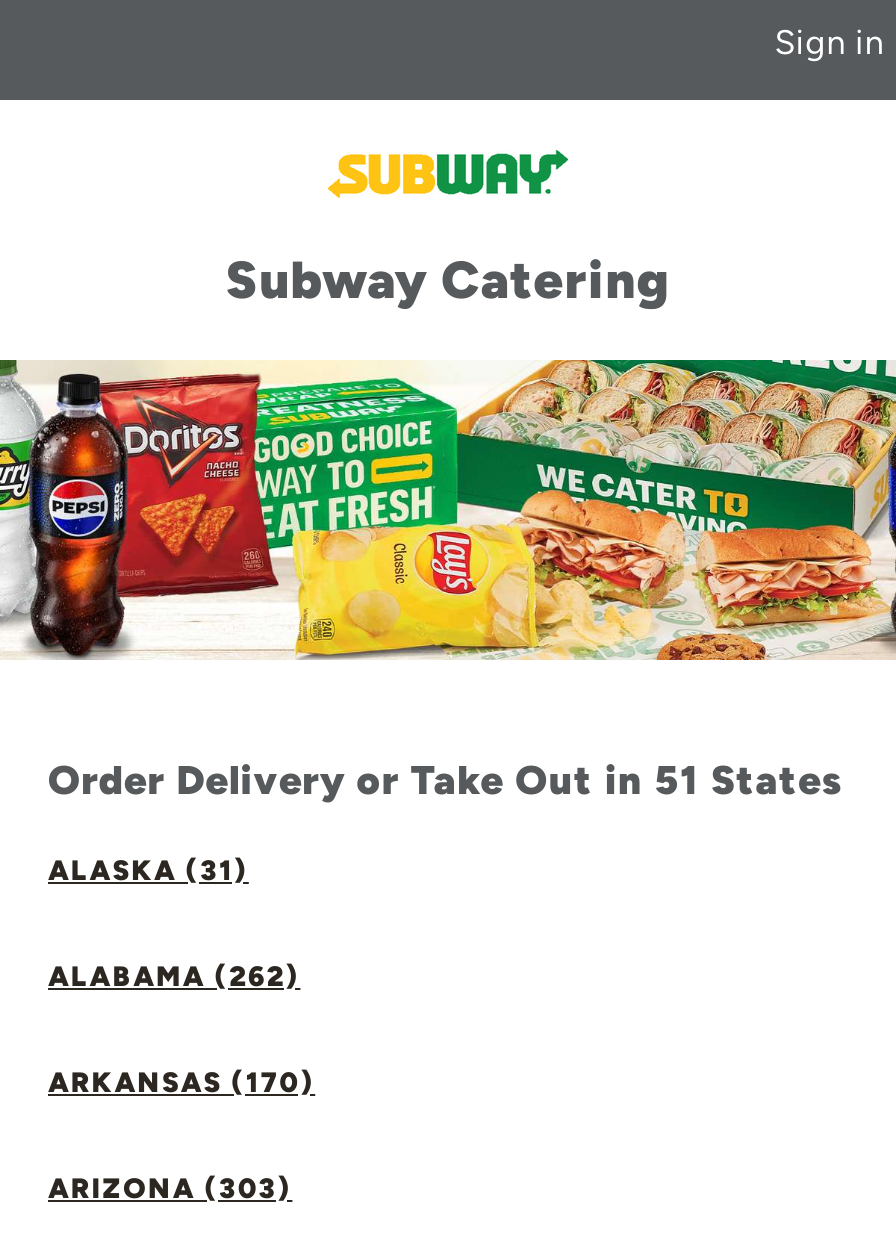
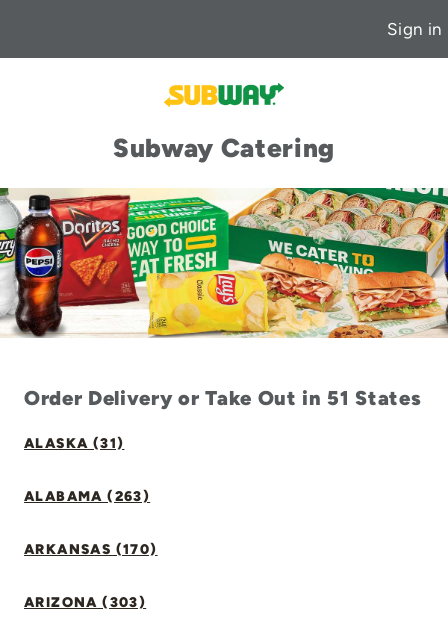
- ALABAMA (262)
+ ALABAMA (263)
